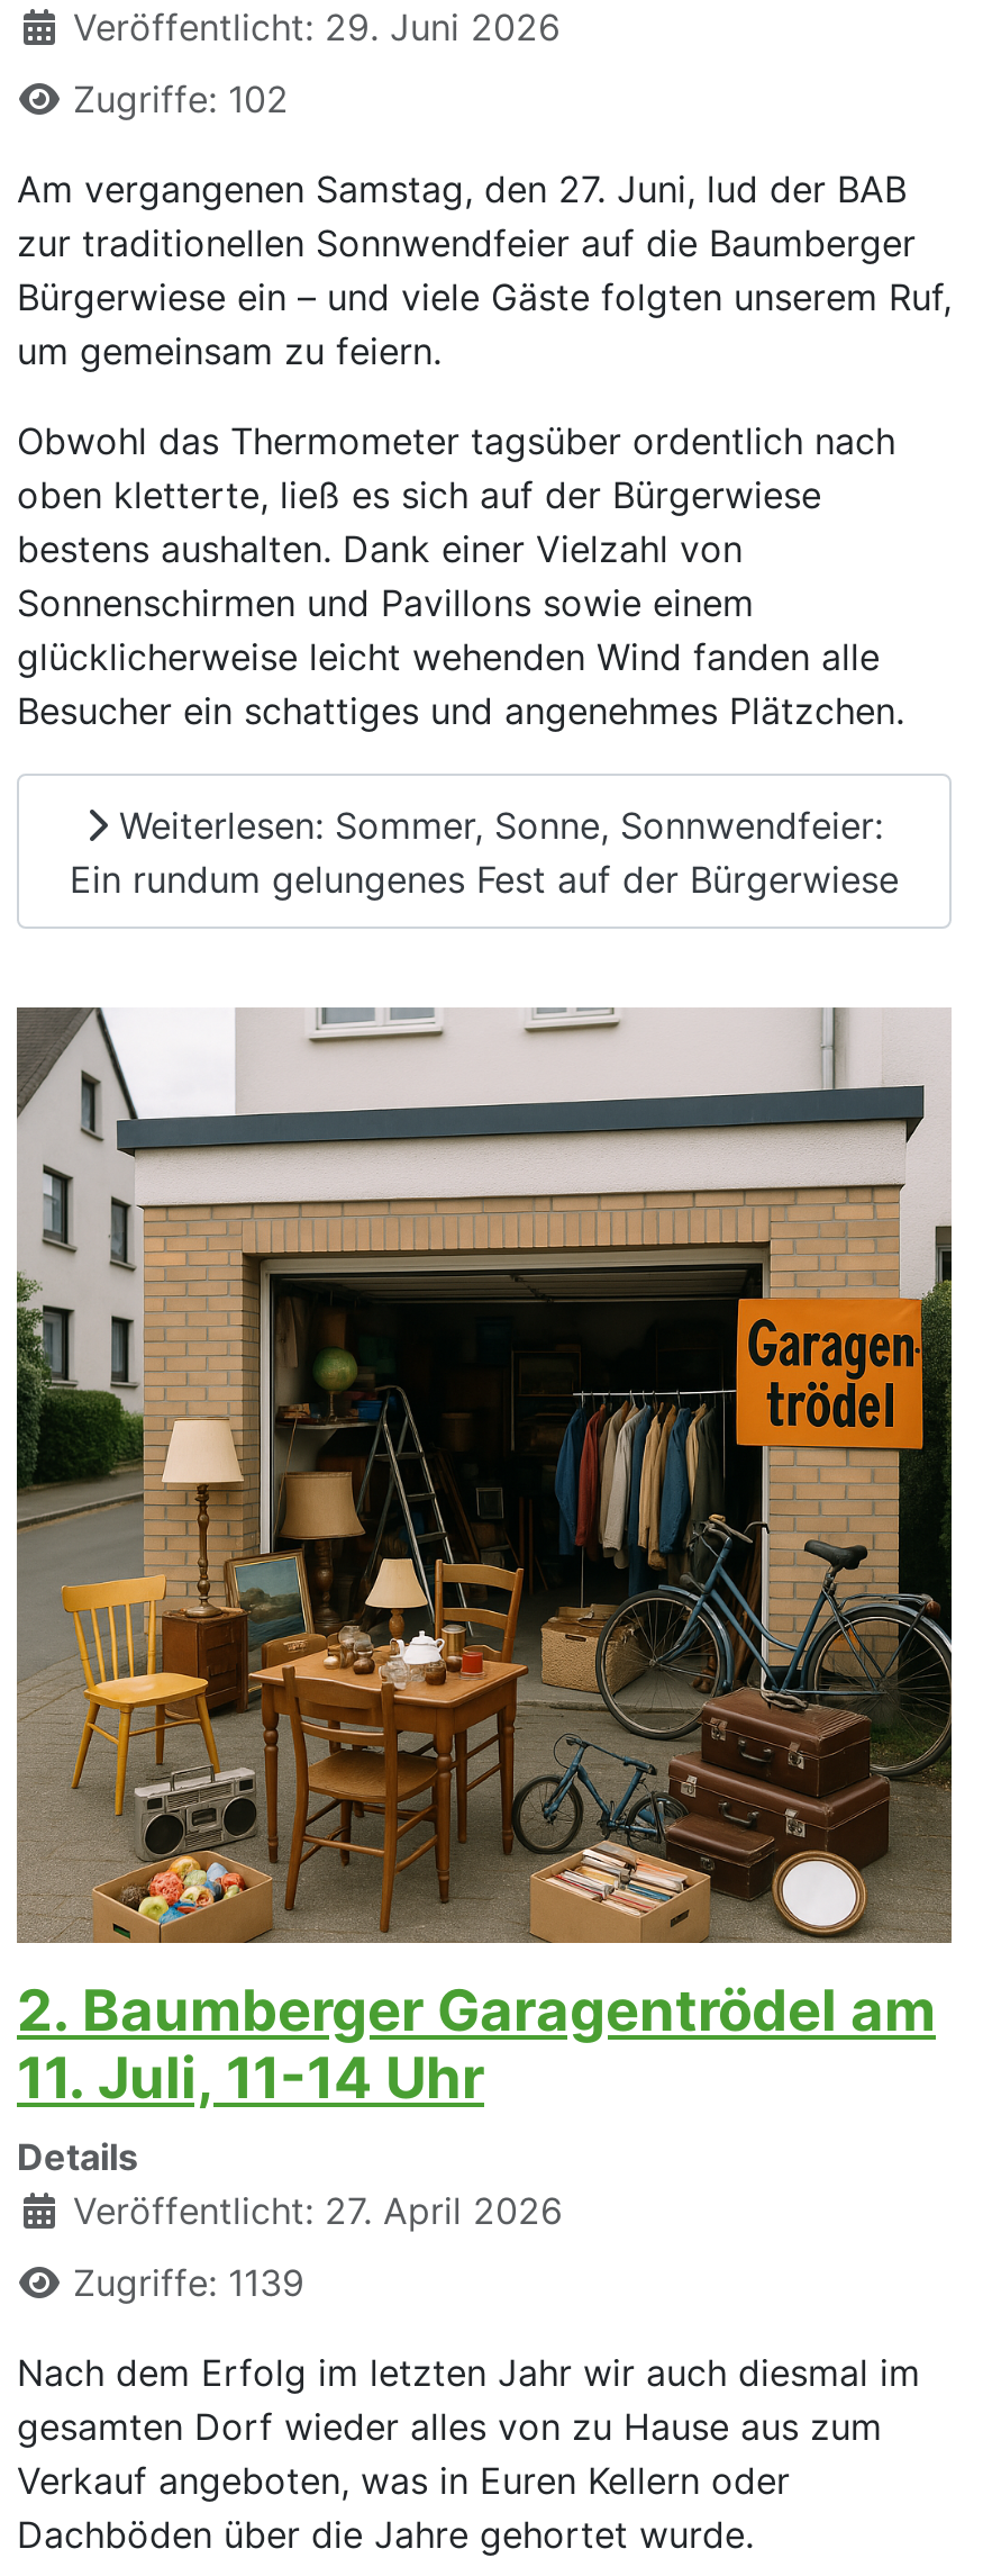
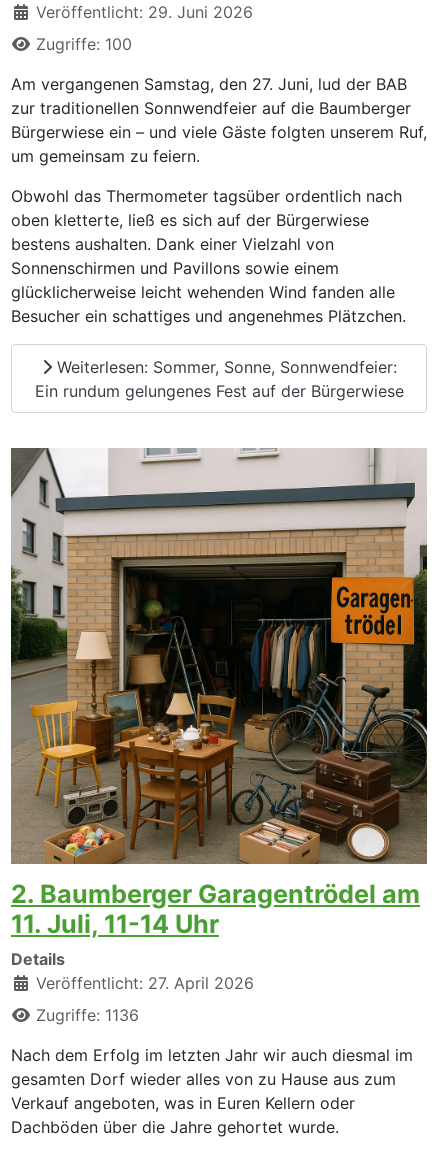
- Zugriffe: 102
+ Zugriffe: 100

- Zugriffe: 1139
+ Zugriffe: 1136
